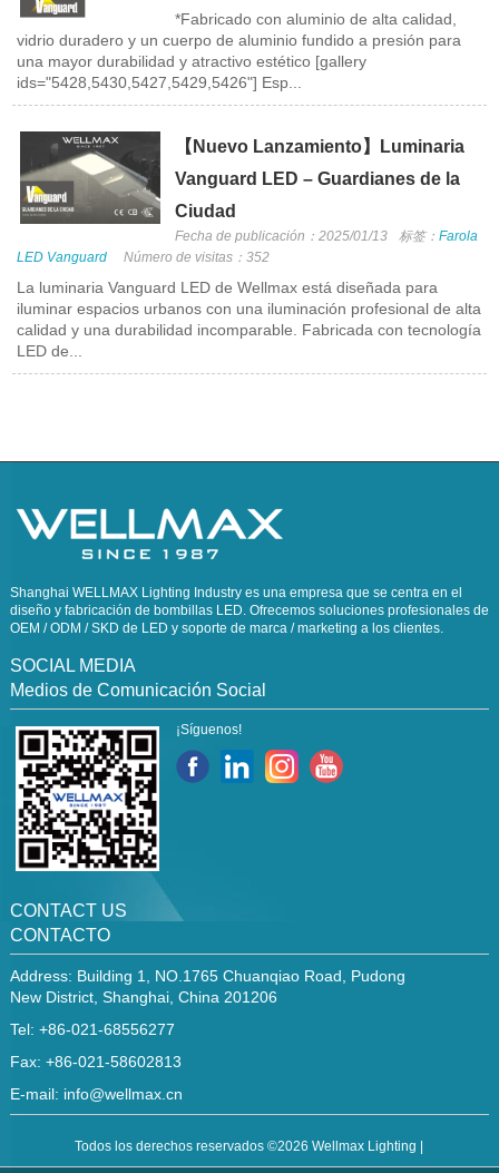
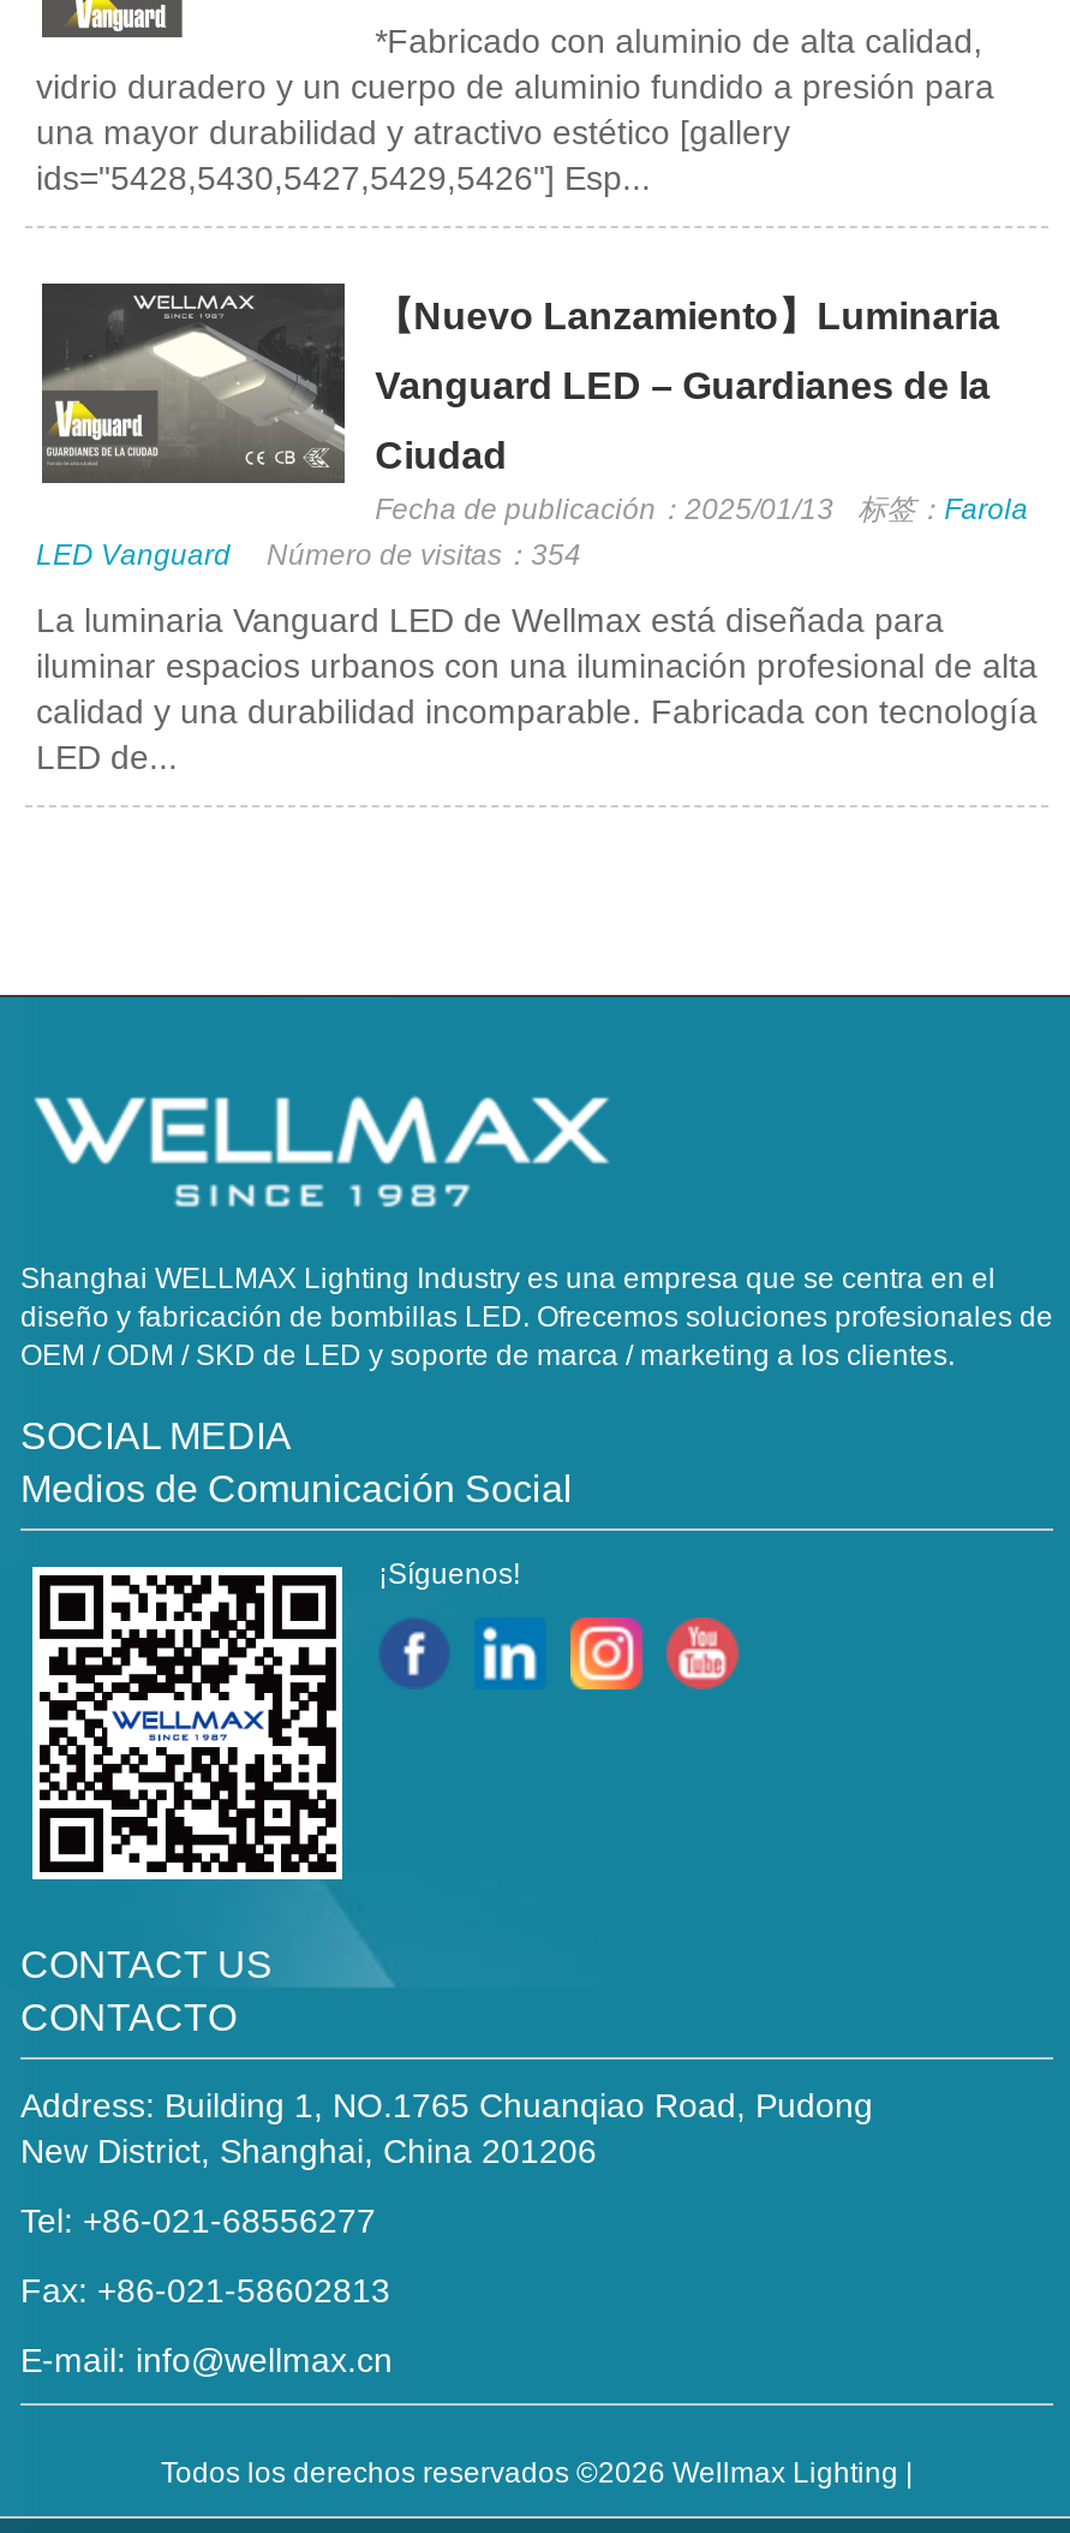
- Número de visitas：352
+ Número de visitas：354
